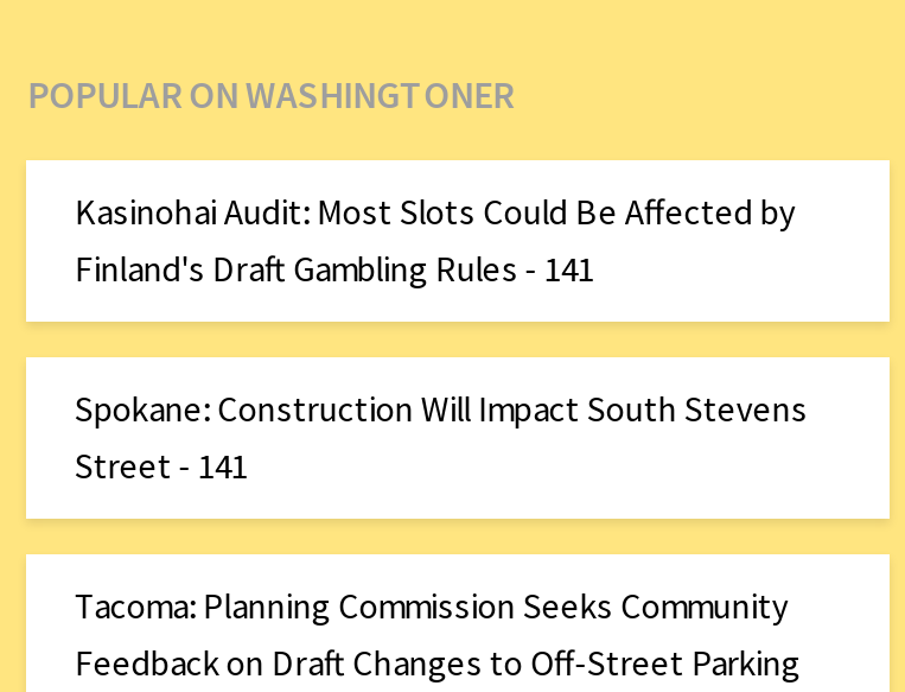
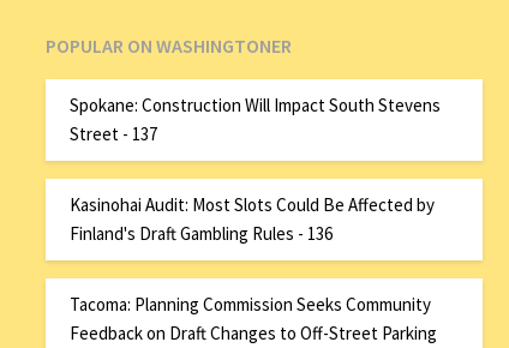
moved down: Kasinohai Audit: Most Slots Could Be Affected by

- Finland's Draft Gambling Rules - 141

moved up: Spokane: Construction Will Impact South Stevens

- Street - 141
+ Street - 137
+ Finland's Draft Gambling Rules - 136
